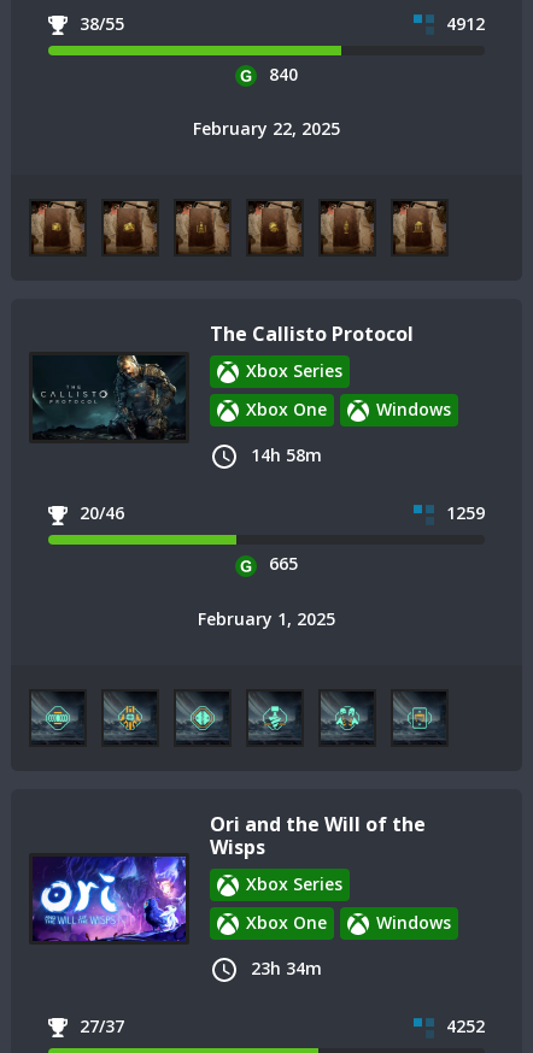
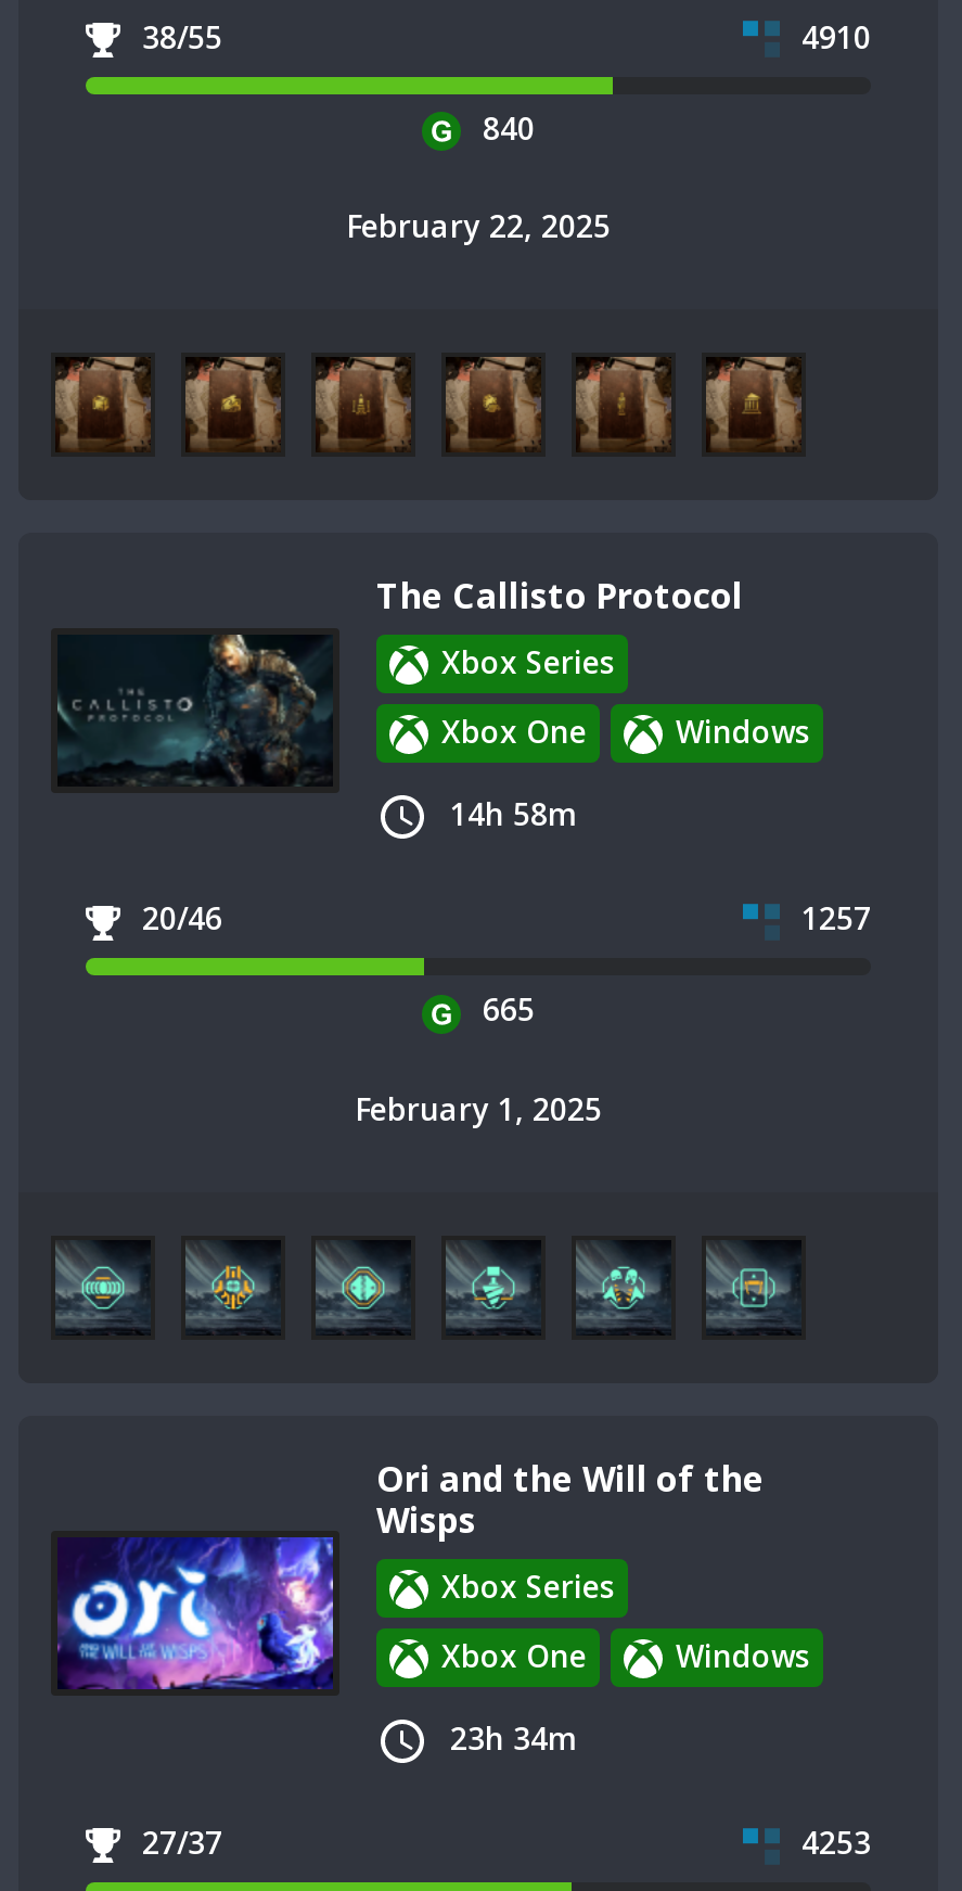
- 4912
+ 4910

- 1259
+ 1257

- 4252
+ 4253
